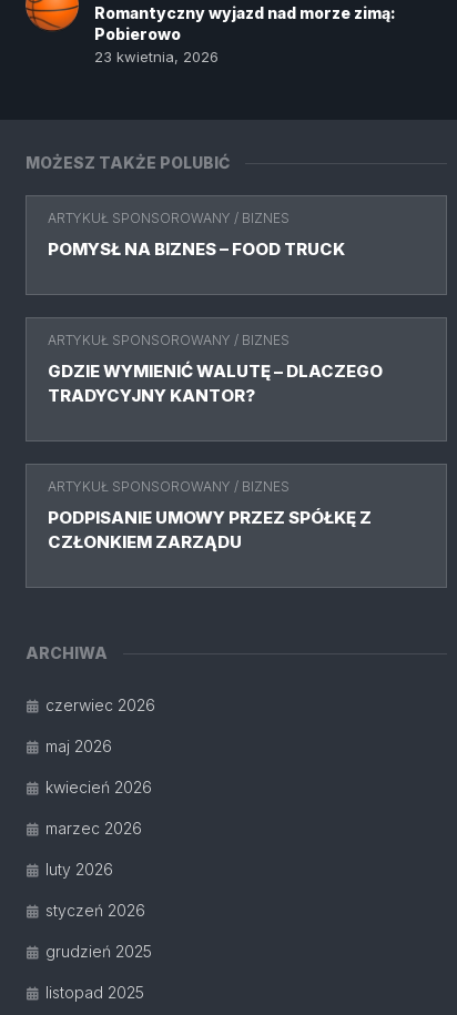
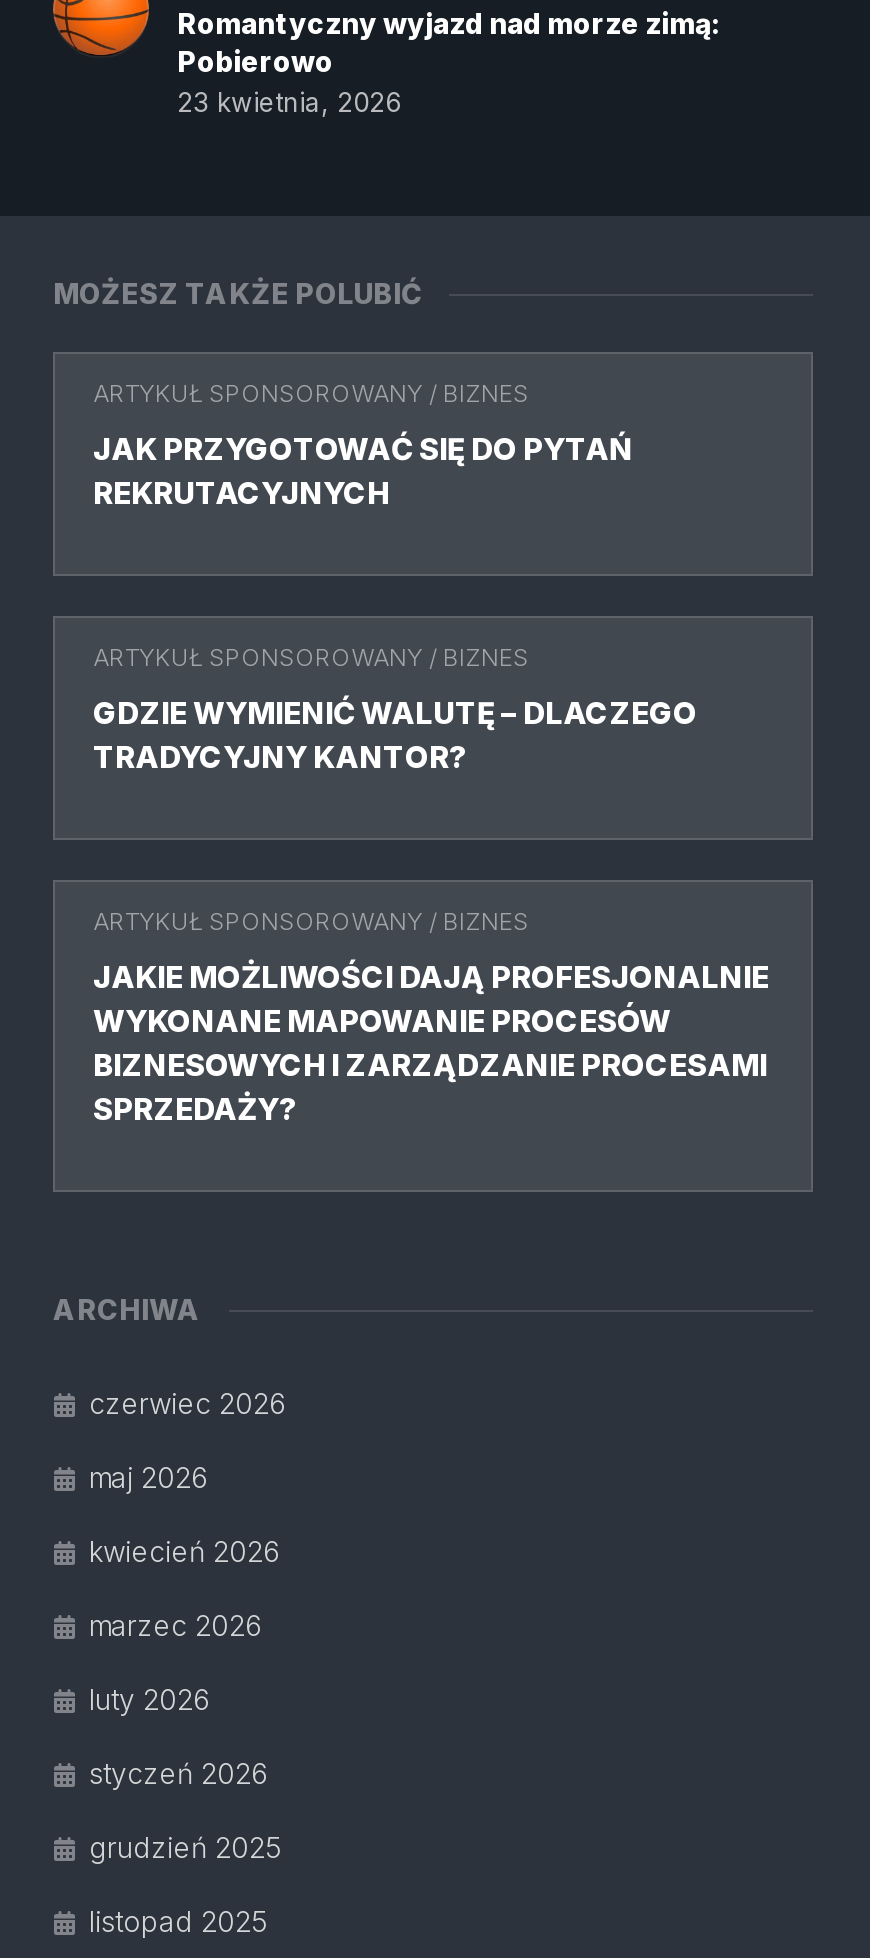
- POMYSŁ NA BIZNES – FOOD TRUCK
+ JAK PRZYGOTOWAĆ SIĘ DO PYTAŃ
+ REKRUTACYJNYCH

- PODPISANIE UMOWY PRZEZ SPÓŁKĘ Z
- CZŁONKIEM ZARZĄDU
+ JAKIE MOŻLIWOŚCI DAJĄ PROFESJONALNIE
+ WYKONANE MAPOWANIE PROCESÓW
+ BIZNESOWYCH I ZARZĄDZANIE PROCESAMI
+ SPRZEDAŻY?
